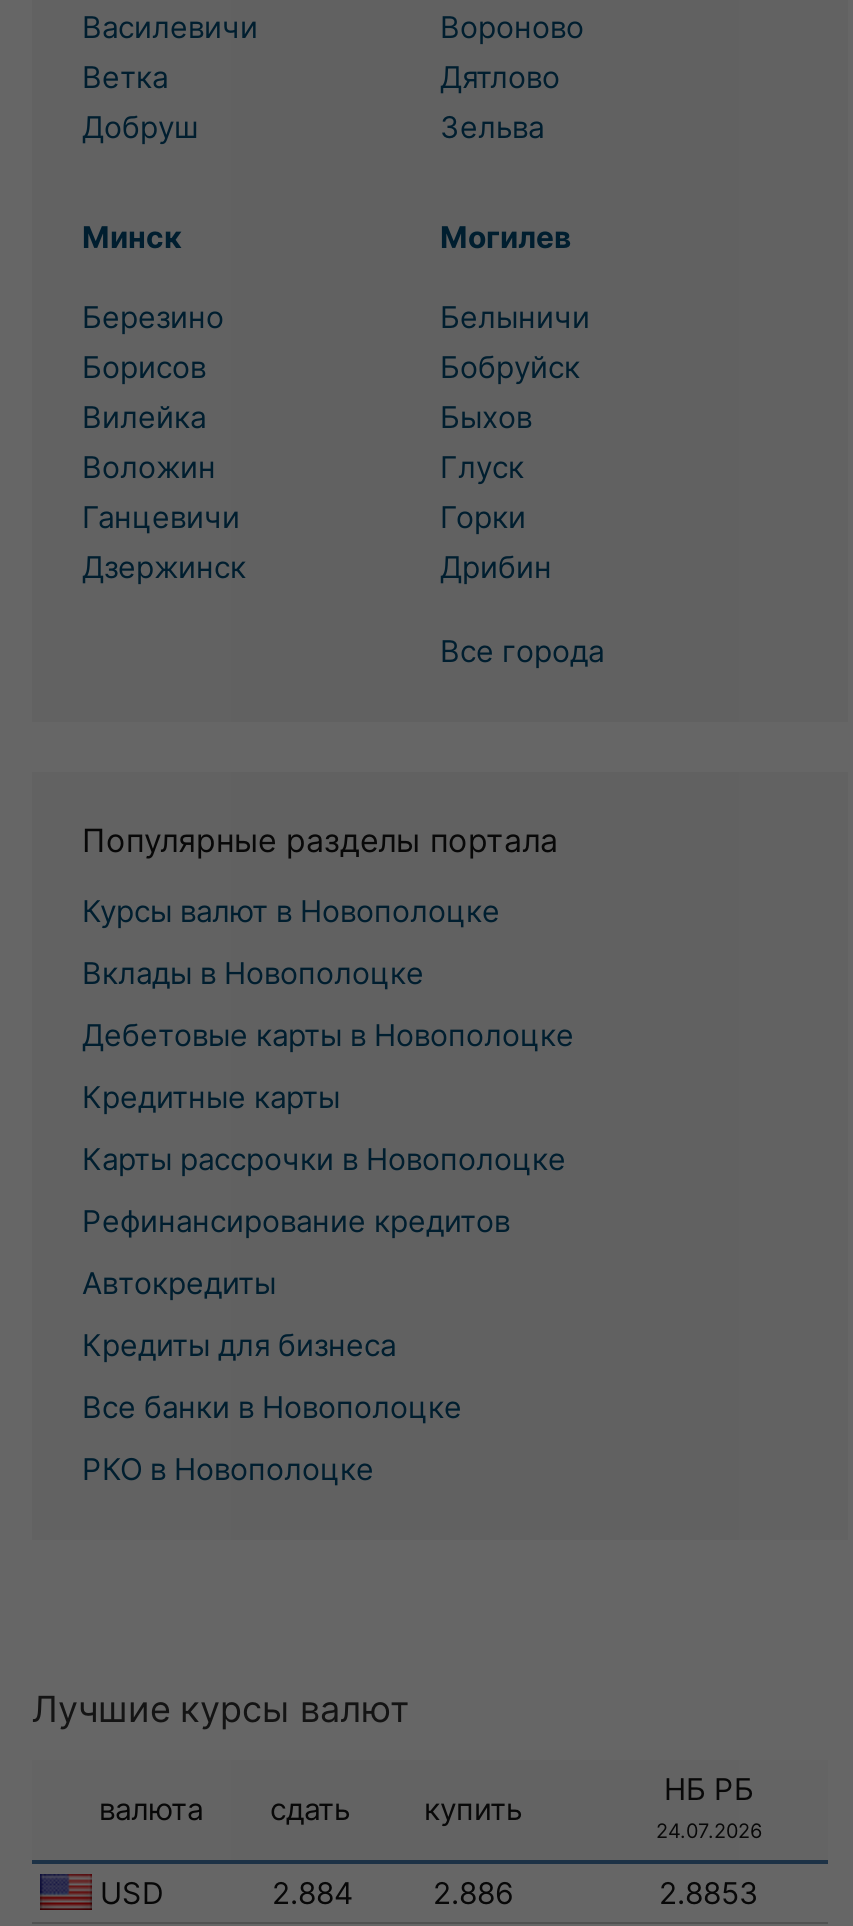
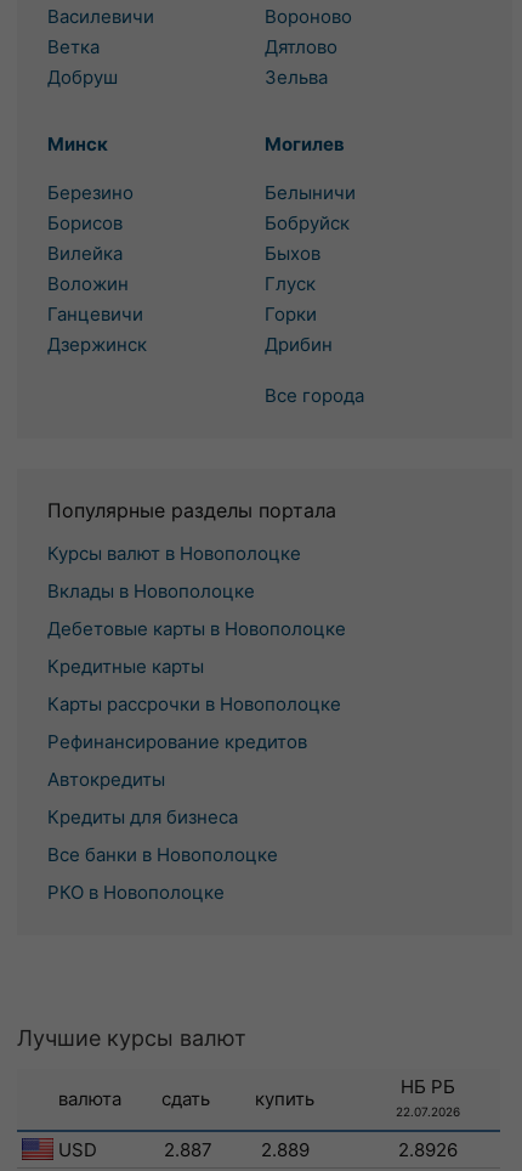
- 24.07.2026
+ 22.07.2026

- 2.884
+ 2.887

- 2.886
+ 2.889

- 2.8853
+ 2.8926
